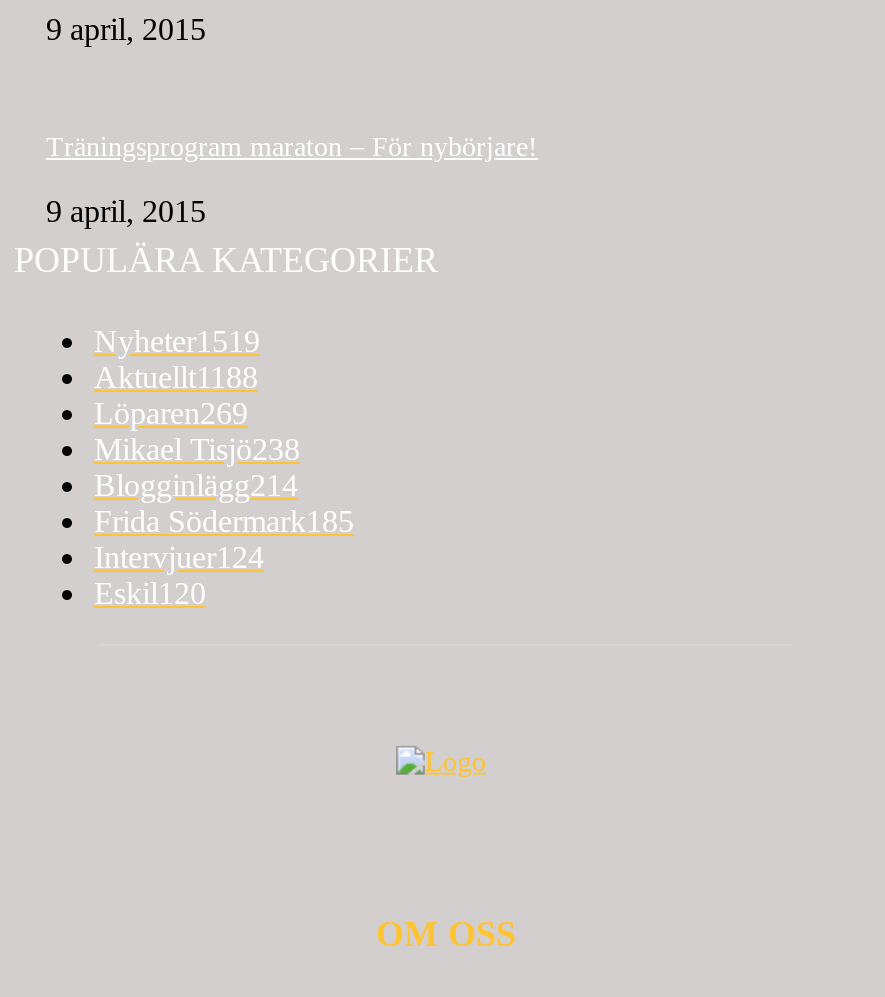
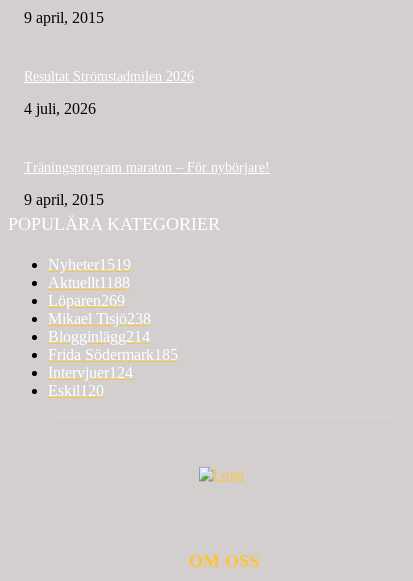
+ Resultat Strömstadmilen 2026
+ 4 juli, 2026
